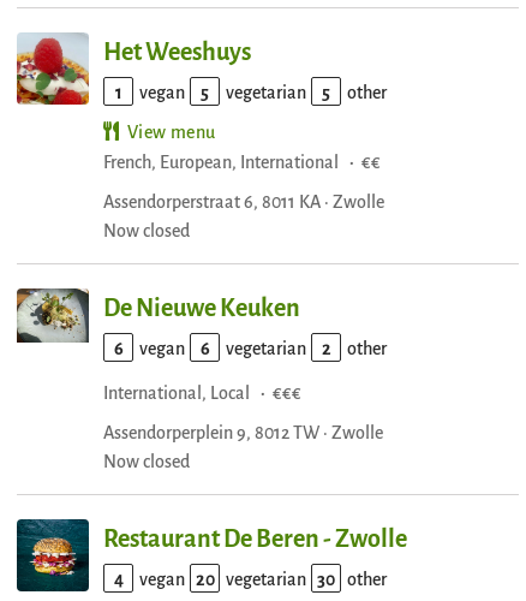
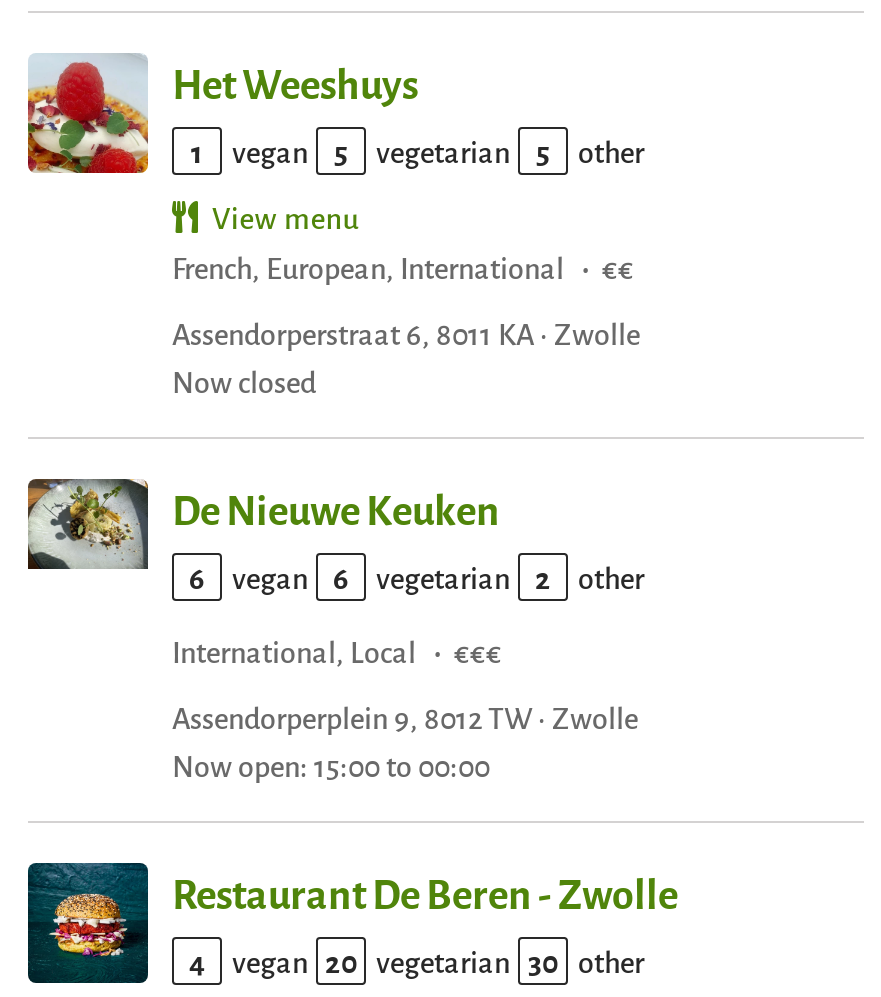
- Now closed
+ Now open: 15:00 to 00:00
